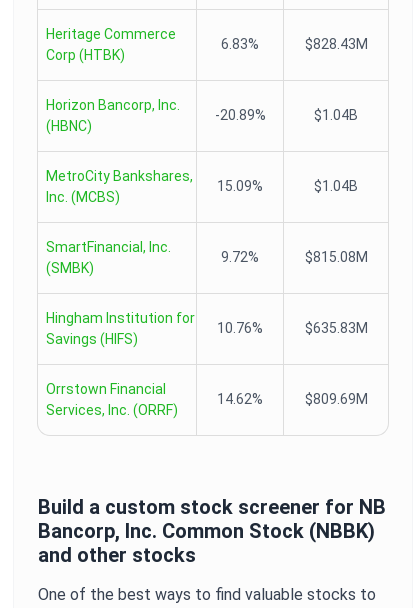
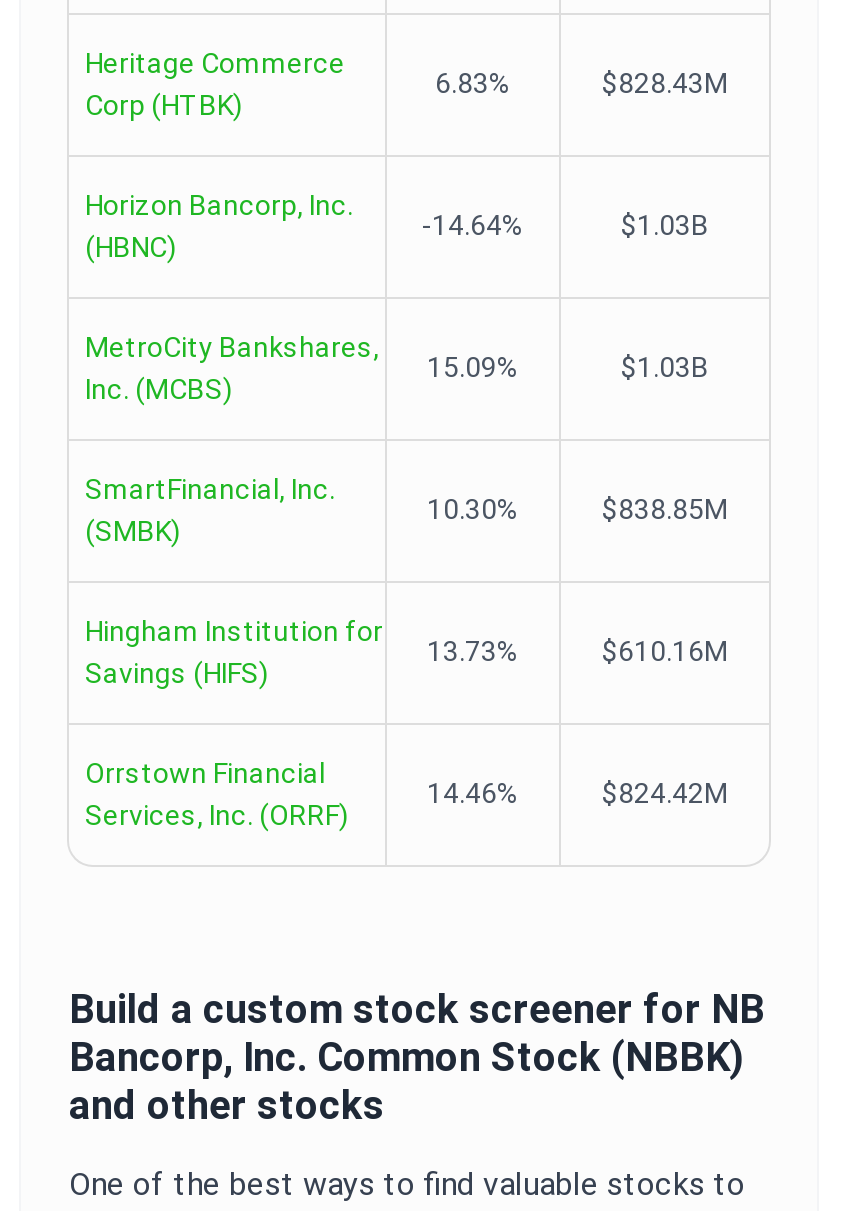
- -20.89%
- $1.04B
+ -14.64%
+ $1.03B

- $1.04B
+ $1.03B

- 9.72%
- $815.08M
+ 10.30%
+ $838.85M

- 10.76%
- $635.83M
+ 13.73%
+ $610.16M

- 14.62%
- $809.69M
+ 14.46%
+ $824.42M
